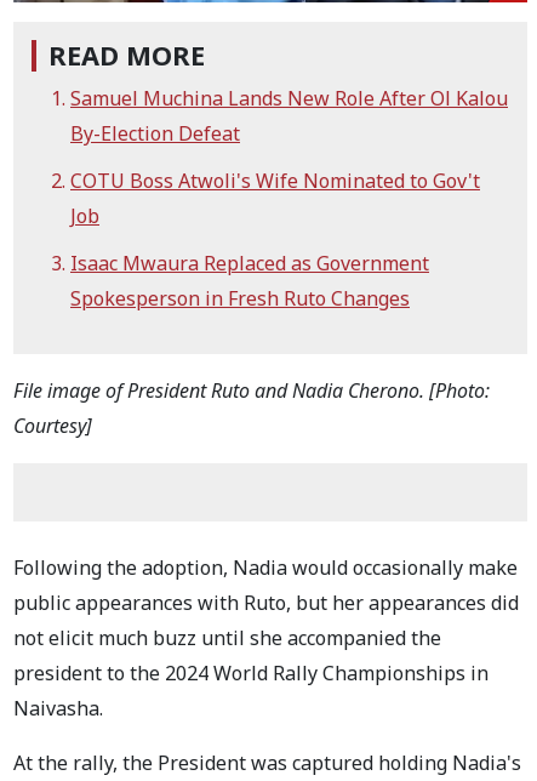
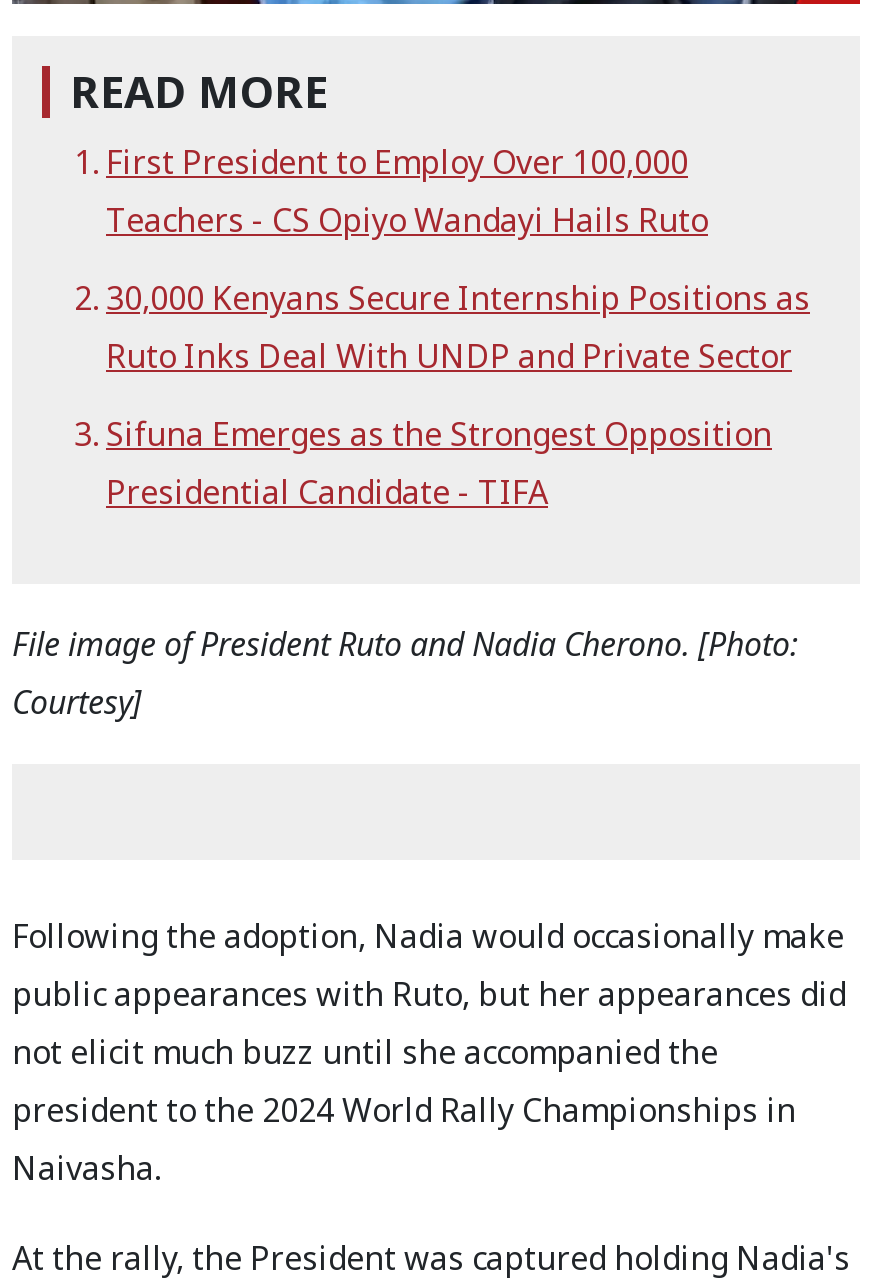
- Samuel Muchina Lands New Role After Ol Kalou
- By-Election Defeat
+ First President to Employ Over 100,000
+ Teachers - CS Opiyo Wandayi Hails Ruto

- COTU Boss Atwoli's Wife Nominated to Gov't
- Job
+ 30,000 Kenyans Secure Internship Positions as
+ Ruto Inks Deal With UNDP and Private Sector

- Isaac Mwaura Replaced as Government
- Spokesperson in Fresh Ruto Changes
+ Sifuna Emerges as the Strongest Opposition
+ Presidential Candidate - TIFA
